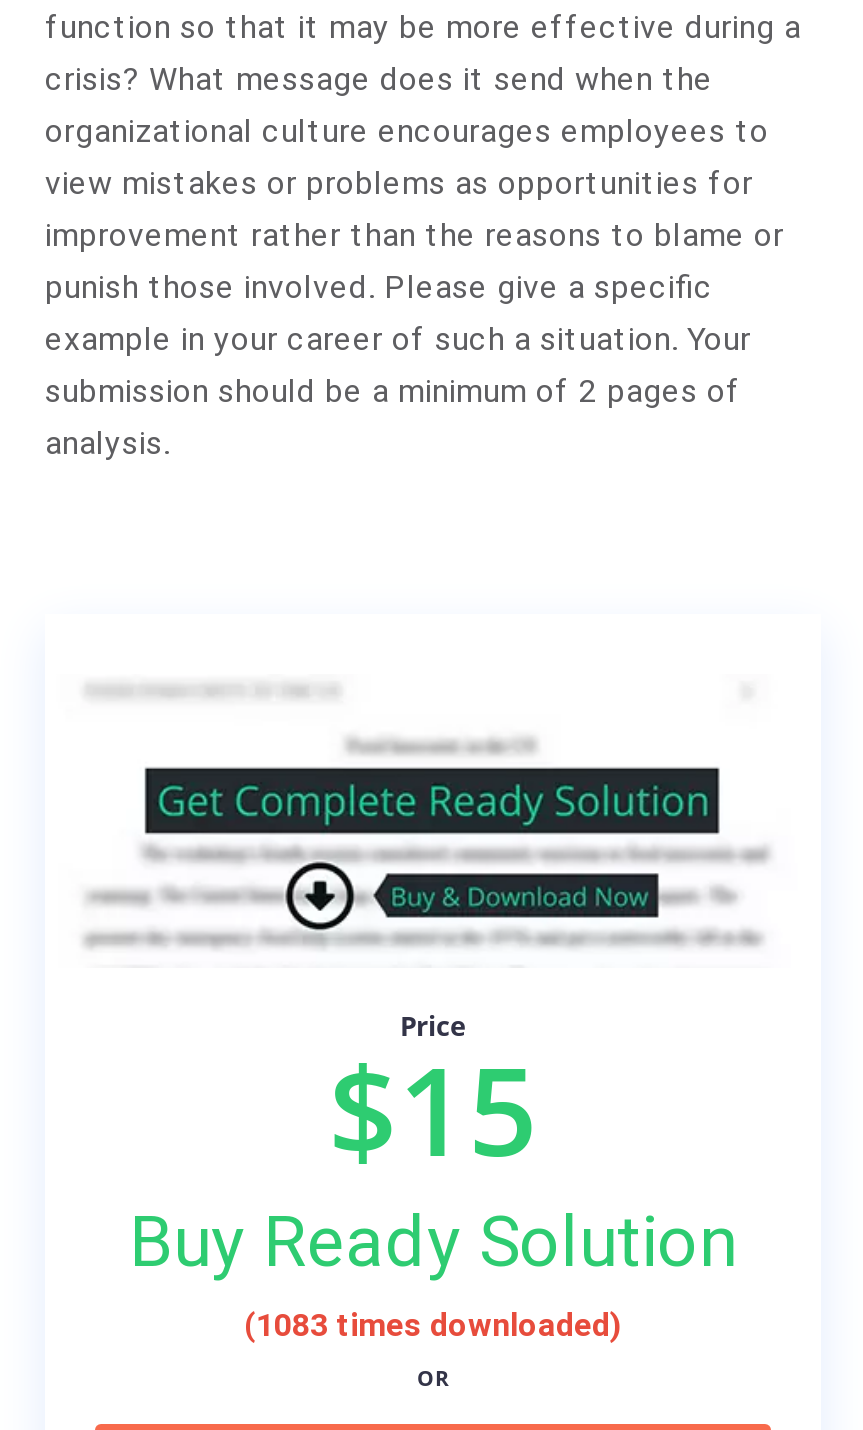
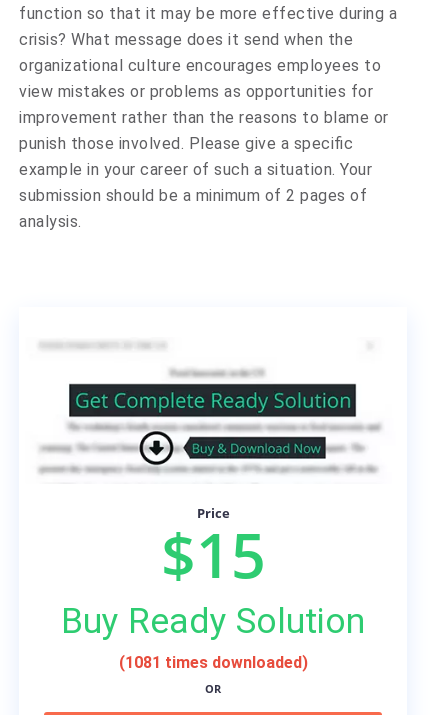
- (1083 times downloaded)
+ (1081 times downloaded)
